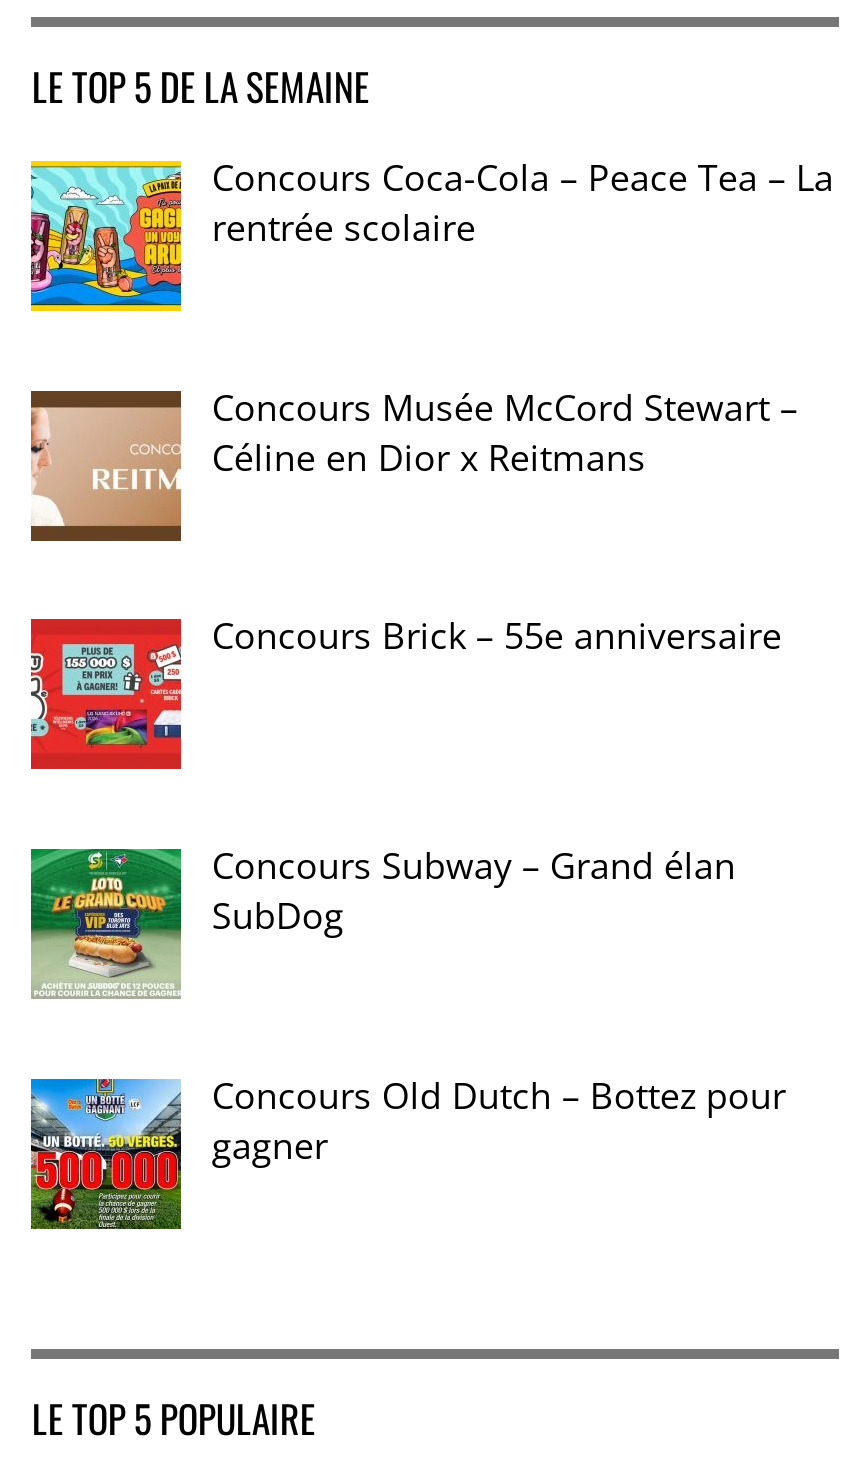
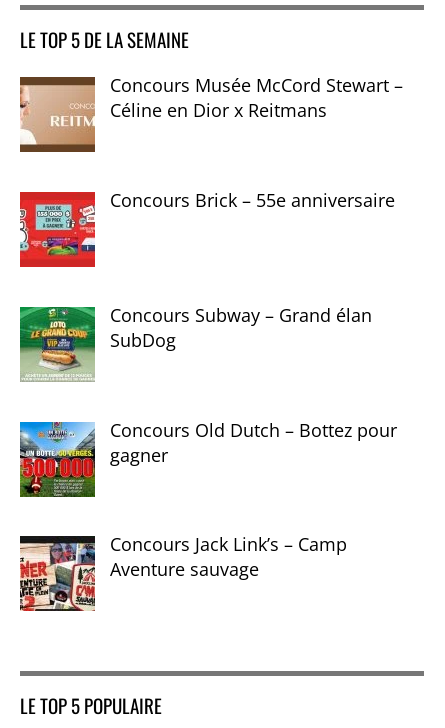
- [image]
- Concours Coca-Cola – Peace Tea – La
- rentrée scolaire

moved up: [image] | Concours Musée McCord Stewart – | Céline en Dior x Reitmans | Concours Brick – 55e anniversaire | Concours Subway – Grand élan | SubDog | Concours Old Dutch – Bottez pour | gagner

+ [image]
+ Concours Jack Link’s – Camp
+ Aventure sauvage
